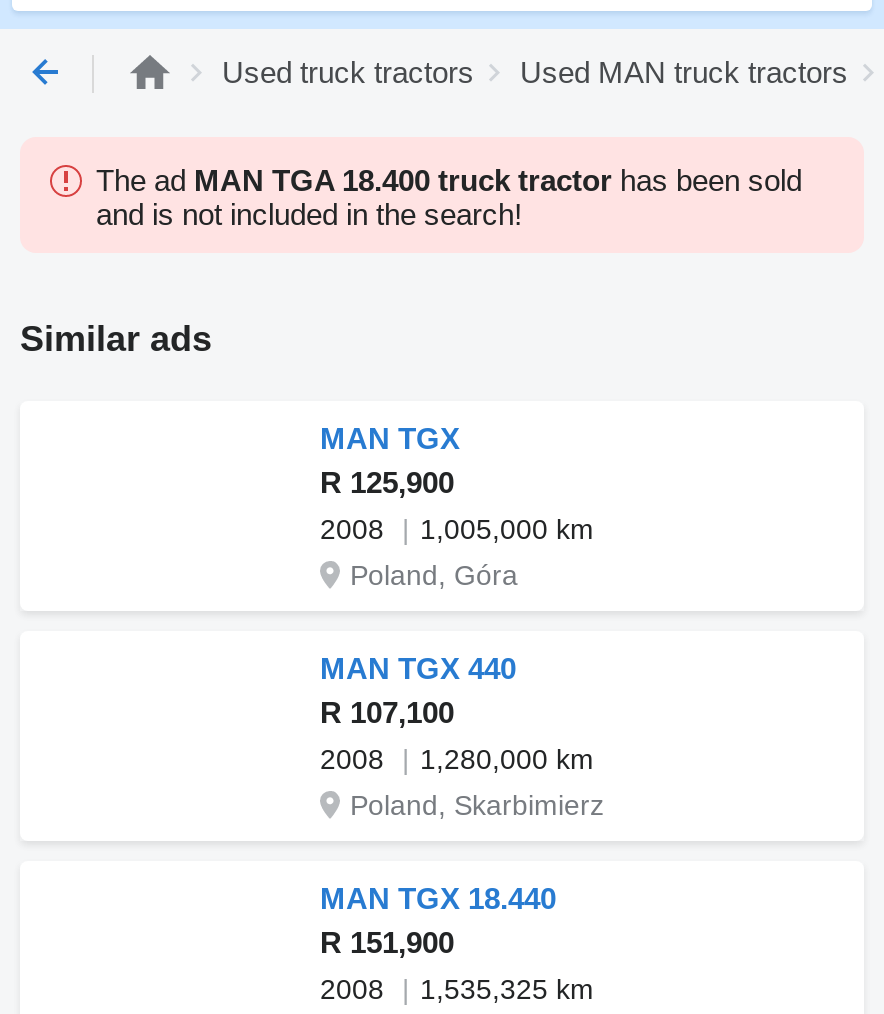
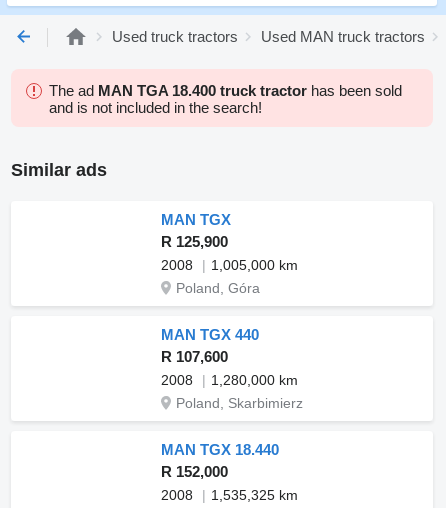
- R 107,100
+ R 107,600

- R 151,900
+ R 152,000
